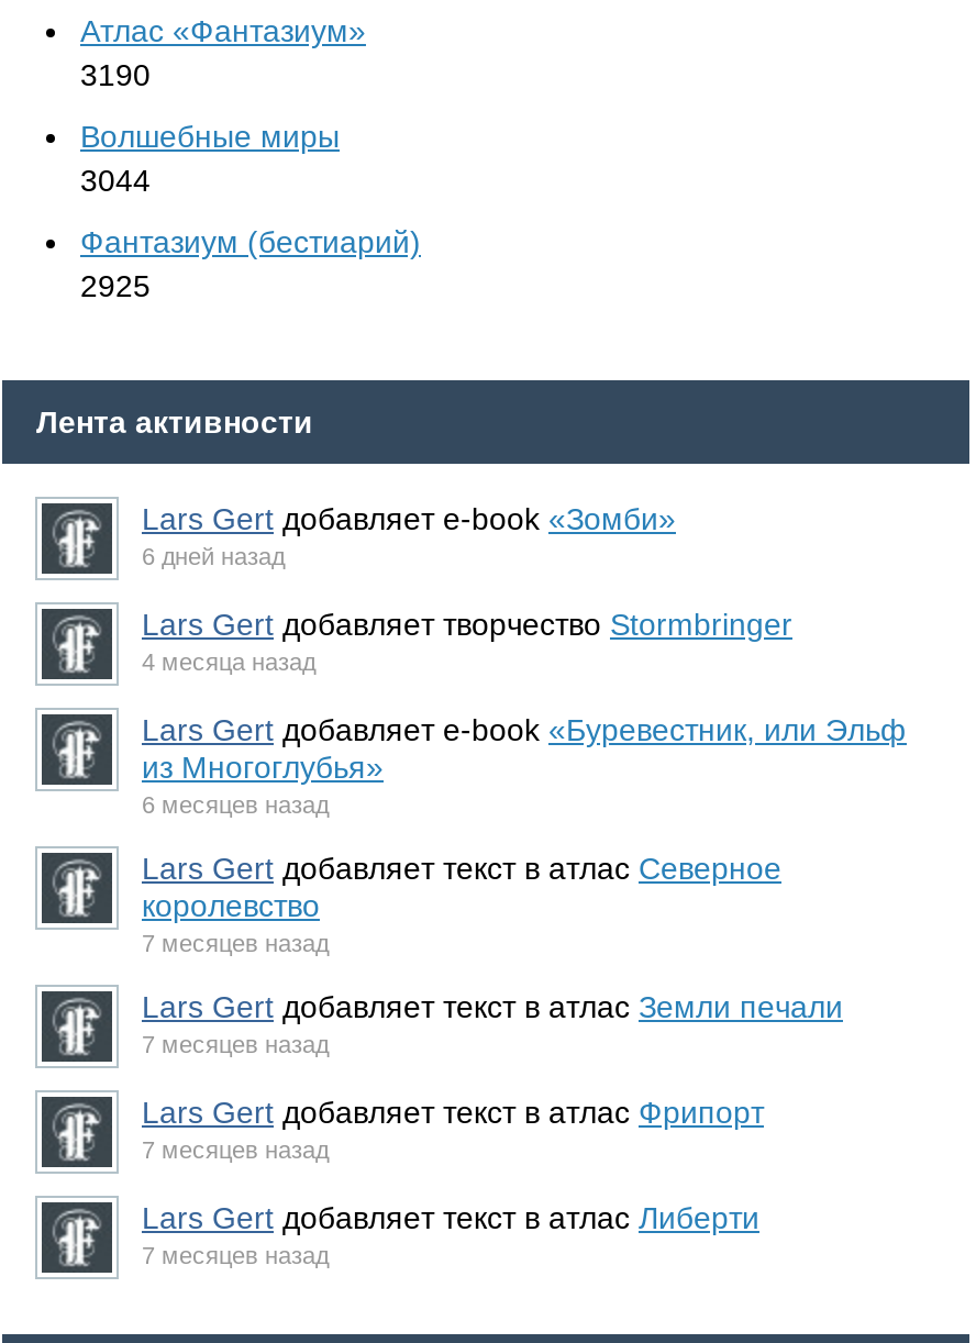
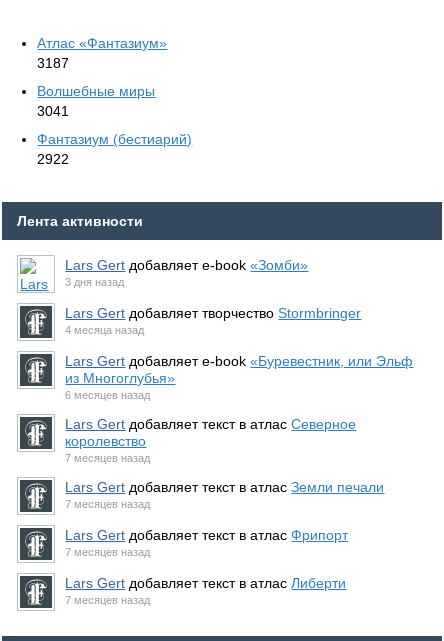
- 3190
+ 3187

- 3044
+ 3041

- 2925
+ 2922

- [image]
- 6 дней назад
+ [image]
+ 3 дня назад
